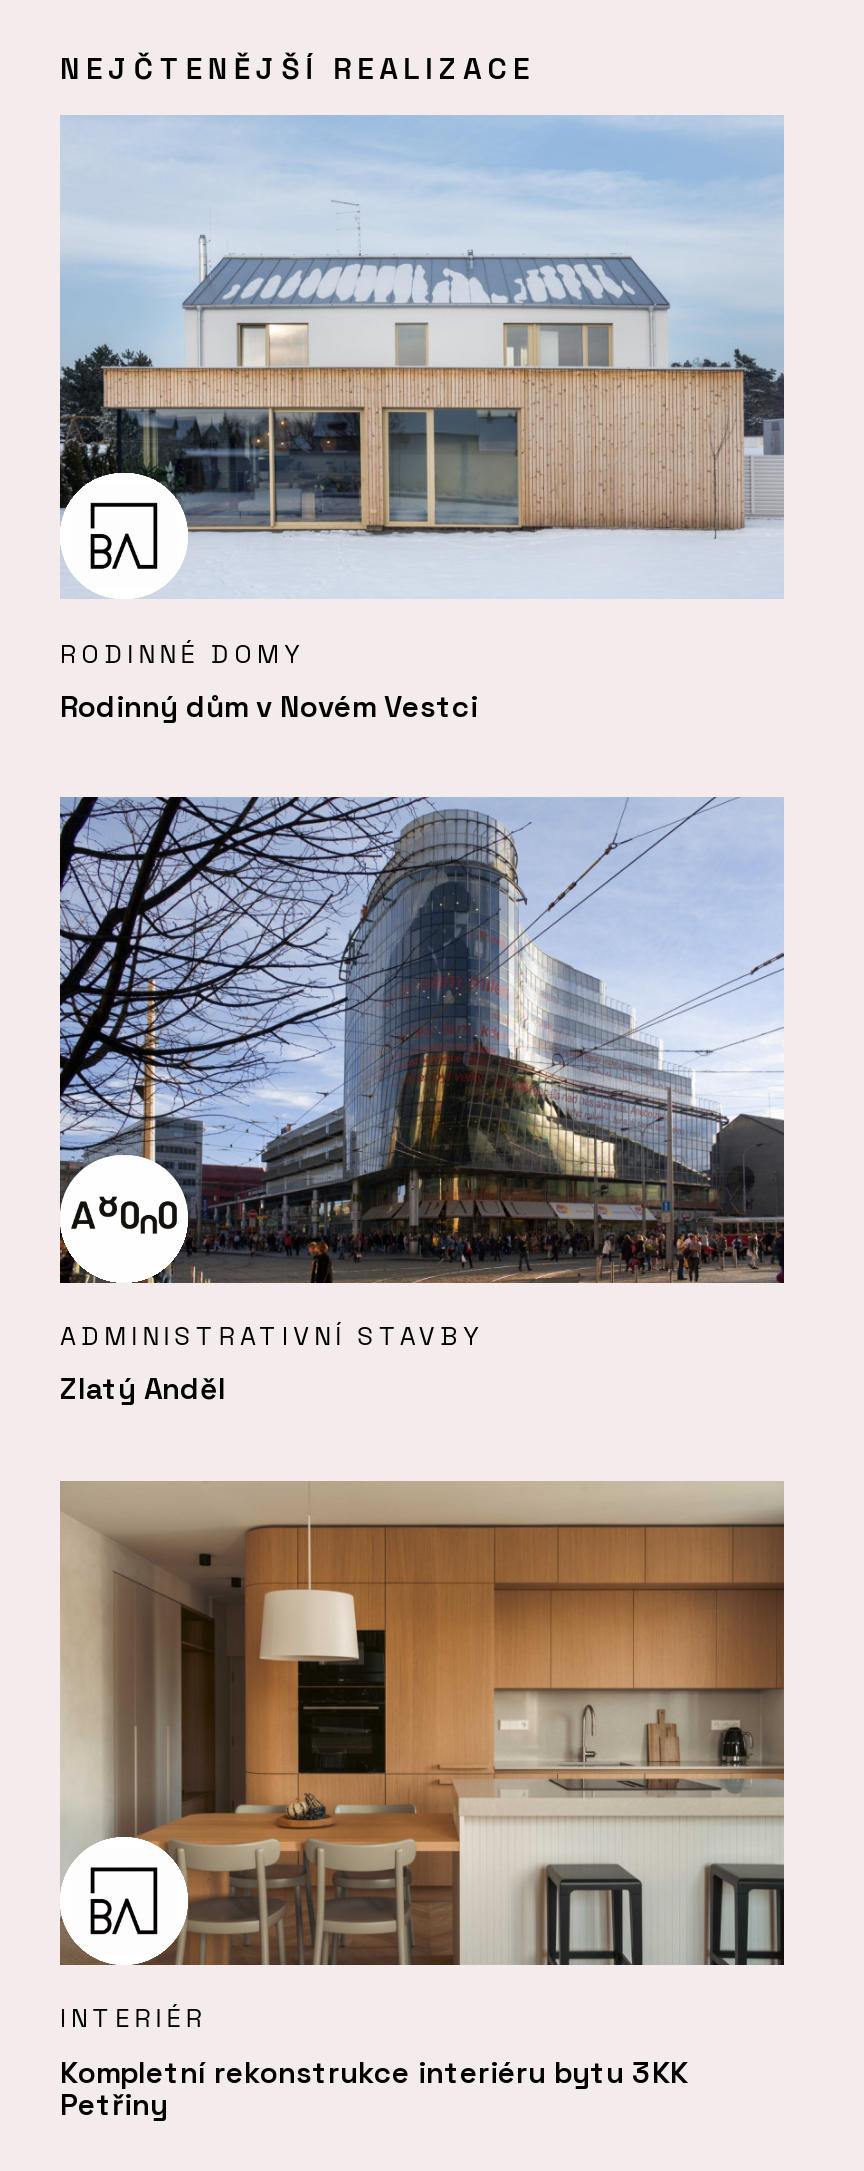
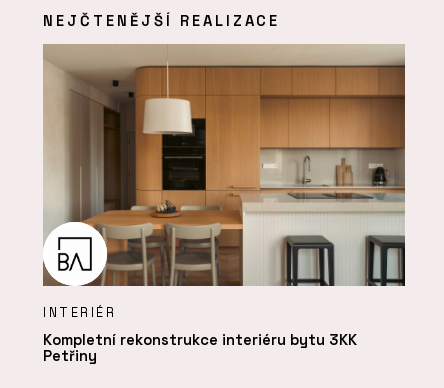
- [image]
- RODINNÉ DOMY
- Rodinný dům v Novém Vestci

- [image]
- ADMINISTRATIVNÍ STAVBY
- Zlatý Anděl
